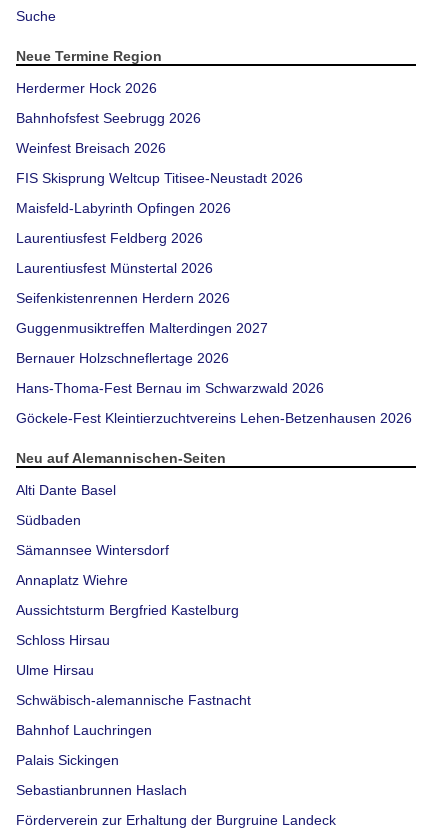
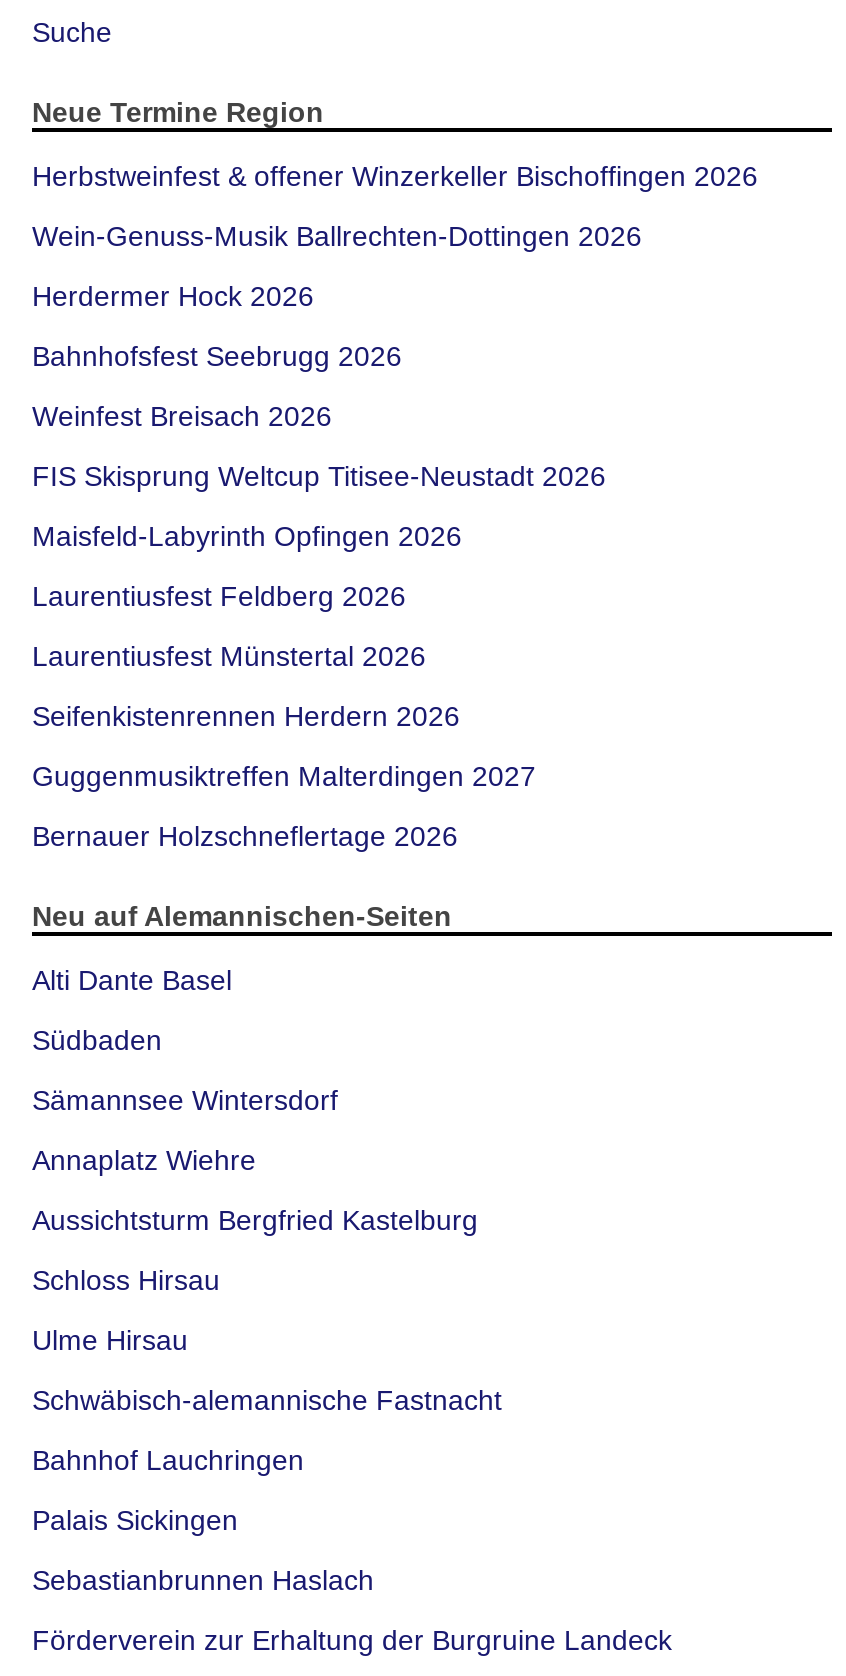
+ Herbstweinfest & offener Winzerkeller Bischoffingen 2026
+ Wein-Genuss-Musik Ballrechten-Dottingen 2026

moved down: Herdermer Hock 2026 | Bahnhofsfest Seebrugg 2026 | Weinfest Breisach 2026 | ... | Guggenmusiktreffen Malterdingen 2027 | Bernauer Holzschneflertage 2026

- Hans-Thoma-Fest Bernau im Schwarzwald 2026
- Göckele-Fest Kleintierzuchtvereins Lehen-Betzenhausen 2026
